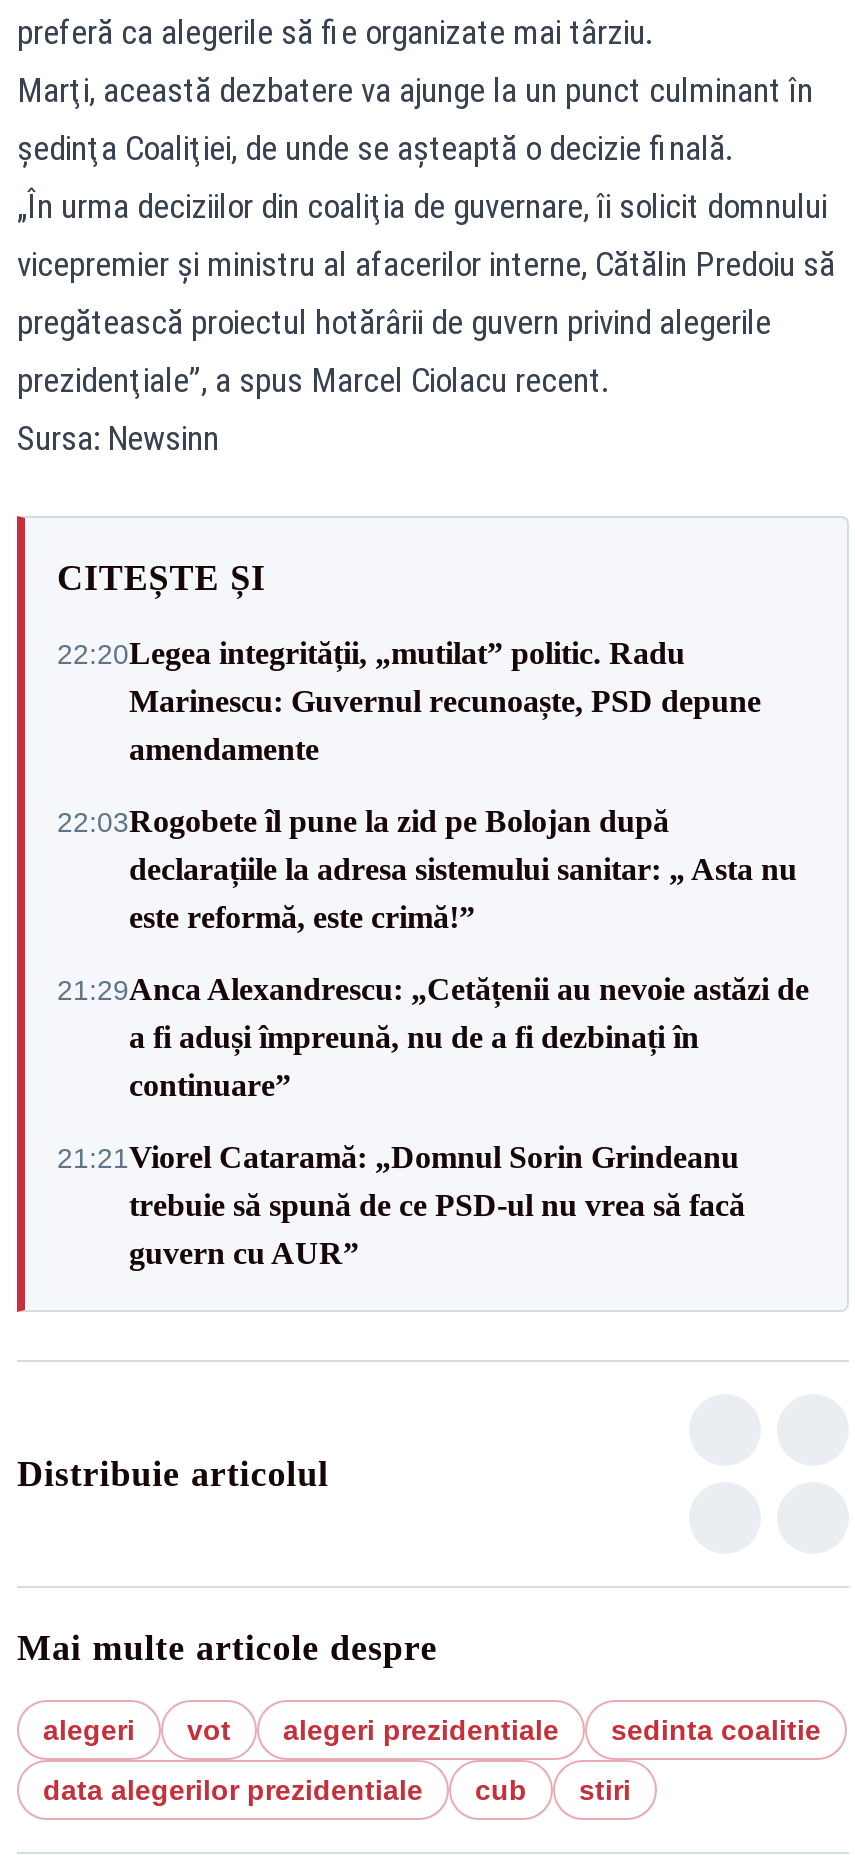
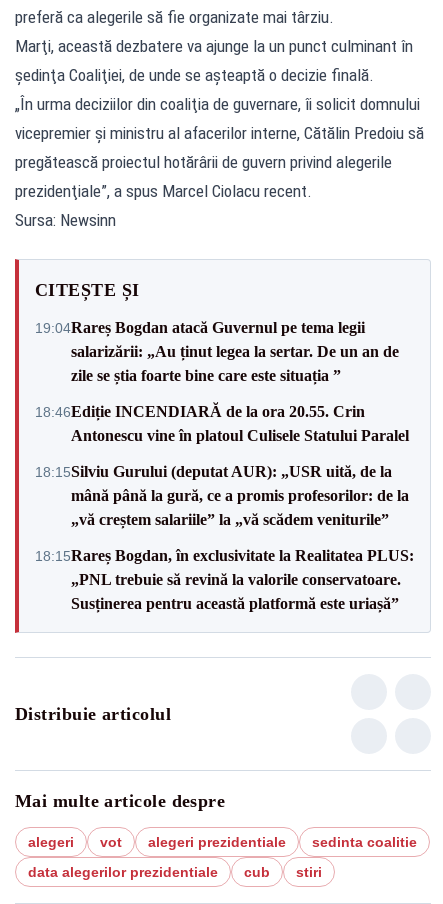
- 22:20Legea integrității, „mutilat” politic. Radu
- Marinescu: Guvernul recunoaște, PSD depune
- amendamente
+ 19:04Rareș Bogdan atacă Guvernul pe tema legii
+ salarizării: „Au ținut legea la sertar. De un an de
+ zile se știa foarte bine care este situația ”

- 22:03Rogobete îl pune la zid pe Bolojan după
- declarațiile la adresa sistemului sanitar: „ Asta nu
- este reformă, este crimă!”
+ 18:46Ediție INCENDIARĂ de la ora 20.55. Crin
+ Antonescu vine în platoul Culisele Statului Paralel

- 21:29Anca Alexandrescu: „Cetățenii au nevoie astăzi de
- a fi aduși împreună, nu de a fi dezbinați în
- continuare”
+ 18:15Silviu Gurului (deputat AUR): „USR uită, de la
+ mână până la gură, ce a promis profesorilor: de la
+ „vă creștem salariile” la „vă scădem veniturile”

- 21:21Viorel Cataramă: „Domnul Sorin Grindeanu
- trebuie să spună de ce PSD-ul nu vrea să facă
- guvern cu AUR”
+ 18:15Rareș Bogdan, în exclusivitate la Realitatea PLUS:
+ „PNL trebuie să revină la valorile conservatoare.
+ Susținerea pentru această platformă este uriașă”
